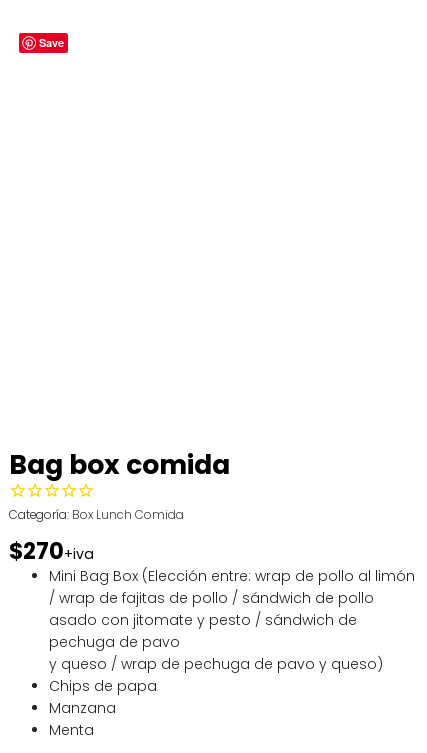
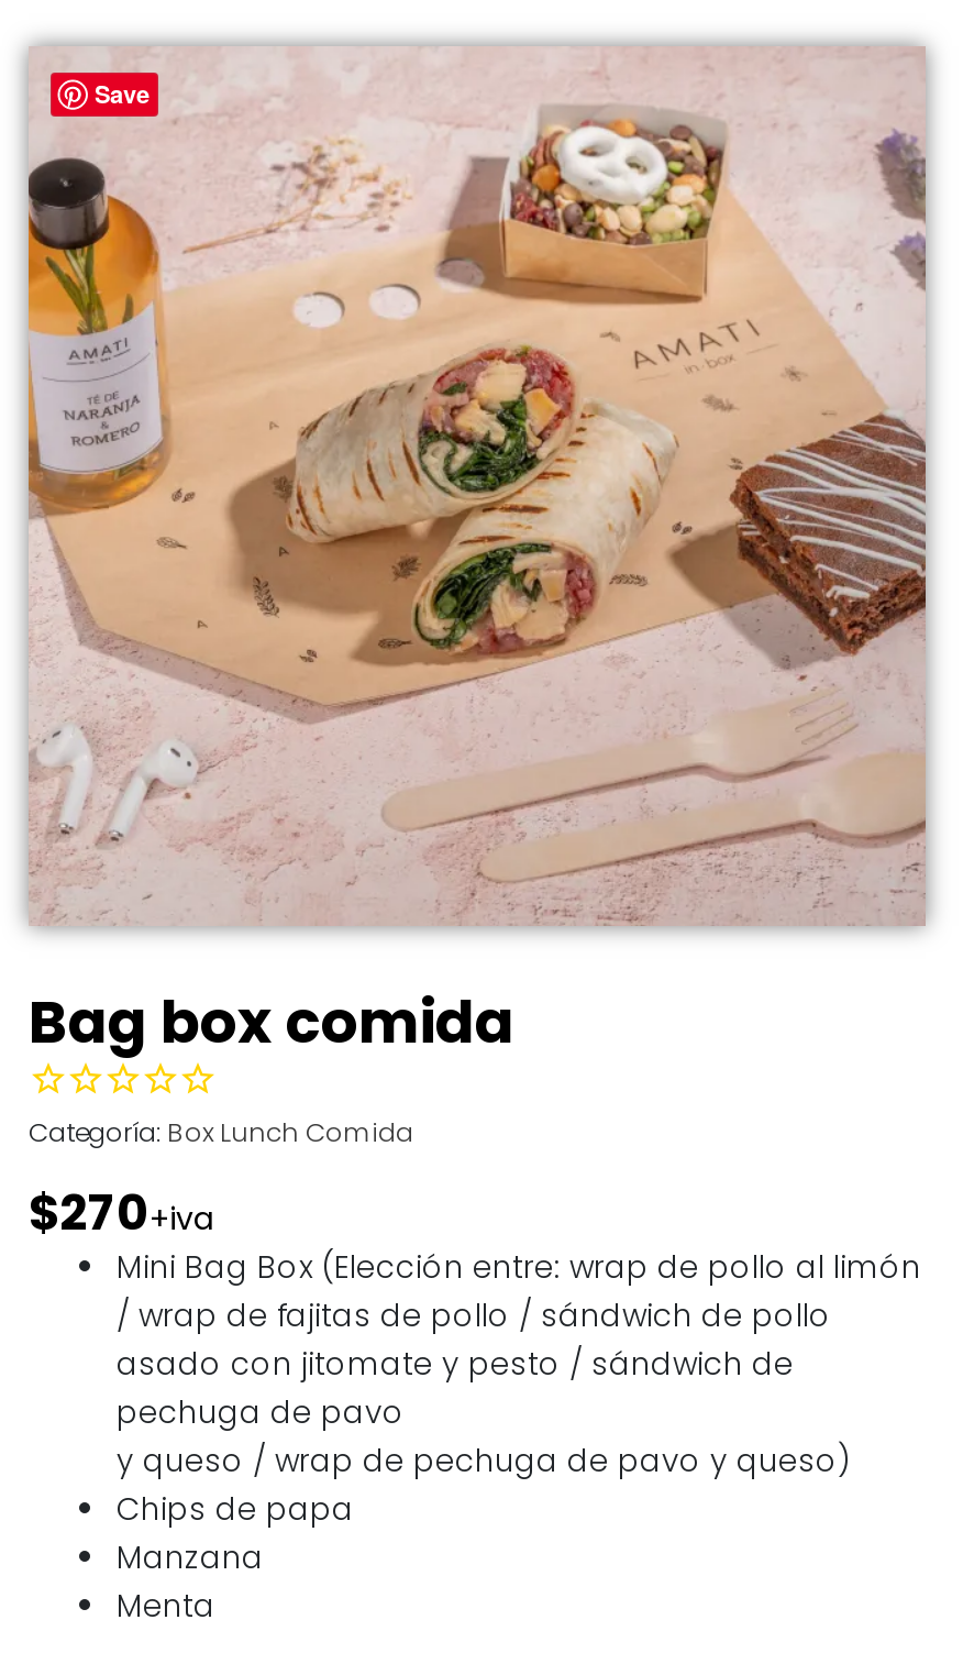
+ [image]
